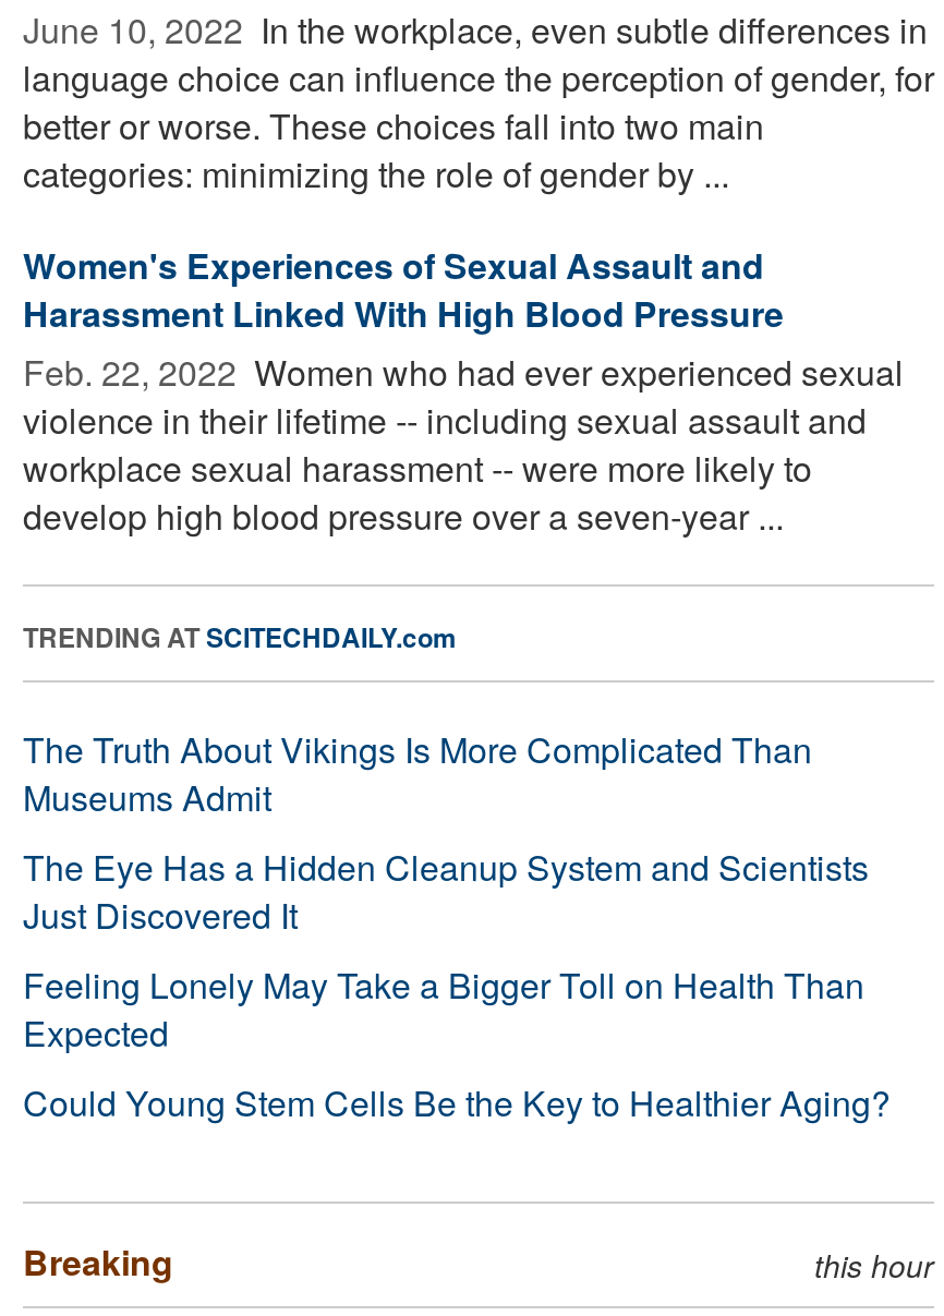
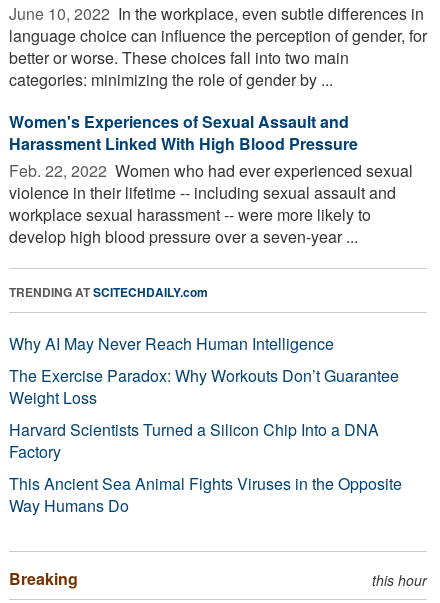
- The Truth About Vikings Is More Complicated Than
- Museums Admit
- The Eye Has a Hidden Cleanup System and Scientists
- Just Discovered It
- Feeling Lonely May Take a Bigger Toll on Health Than
- Expected
- Could Young Stem Cells Be the Key to Healthier Aging?
+ Why AI May Never Reach Human Intelligence
+ The Exercise Paradox: Why Workouts Don’t Guarantee
+ Weight Loss
+ Harvard Scientists Turned a Silicon Chip Into a DNA
+ Factory
+ This Ancient Sea Animal Fights Viruses in the Opposite
+ Way Humans Do
